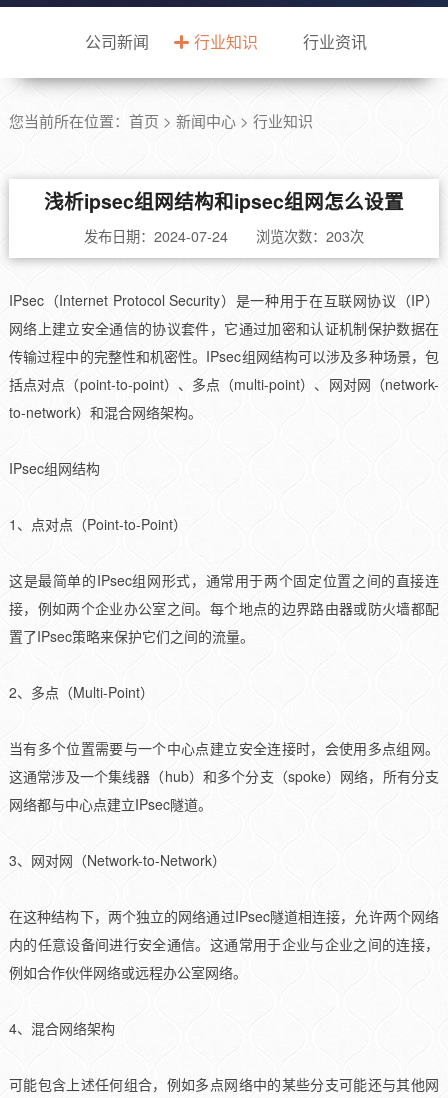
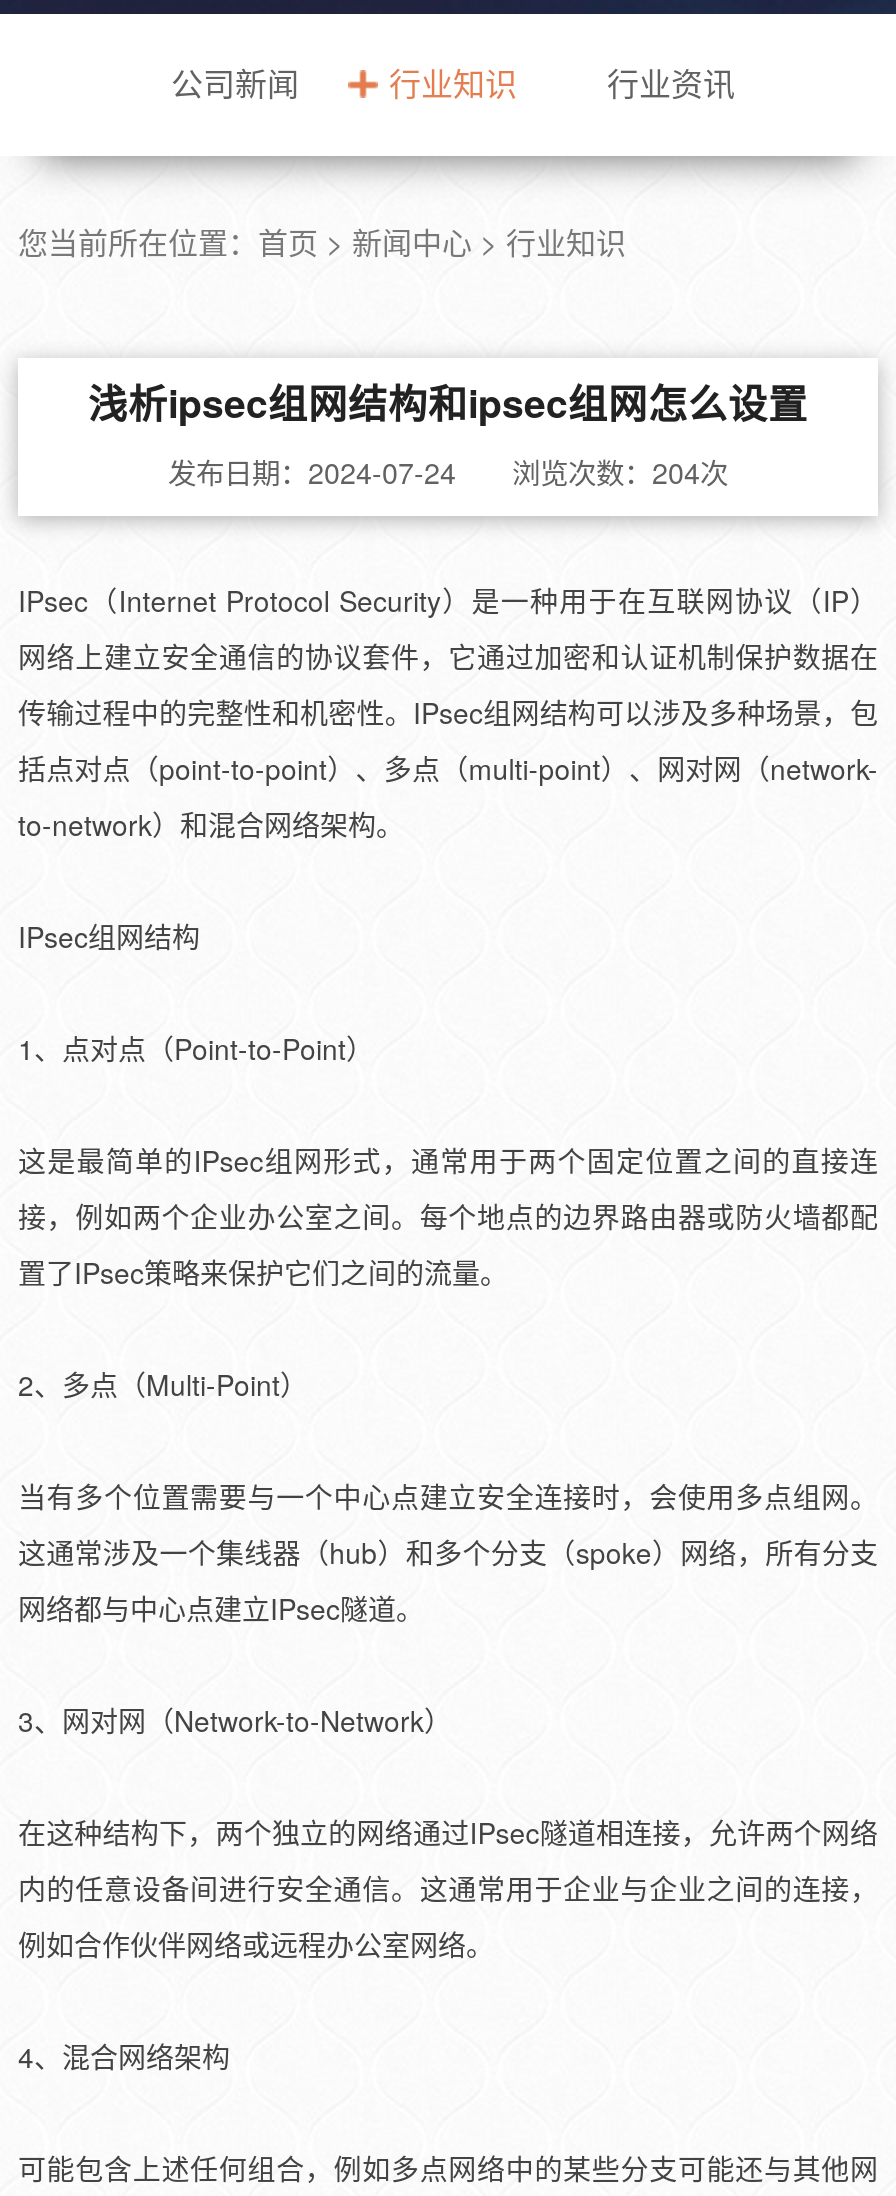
- 发布日期：2024-07-24 浏览次数：203次
+ 发布日期：2024-07-24 浏览次数：204次
